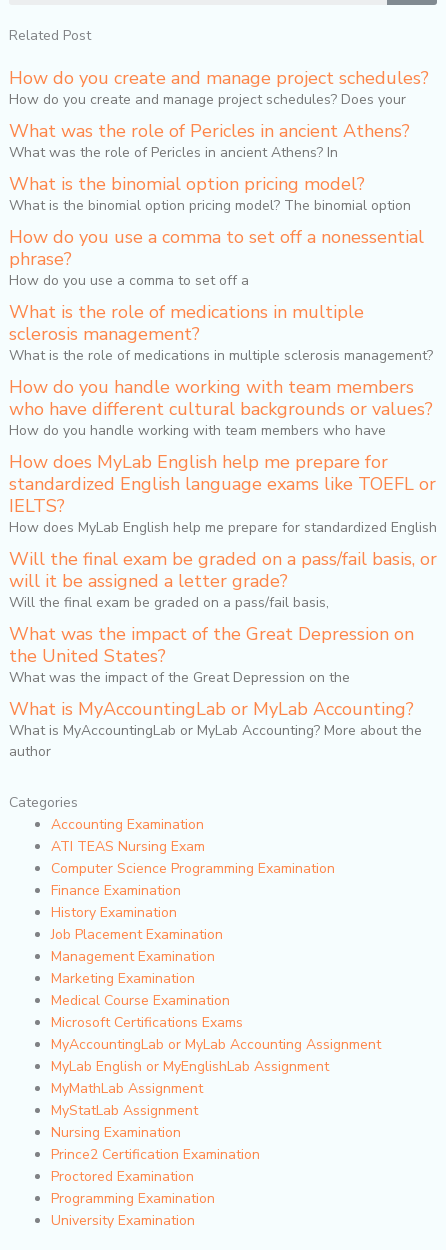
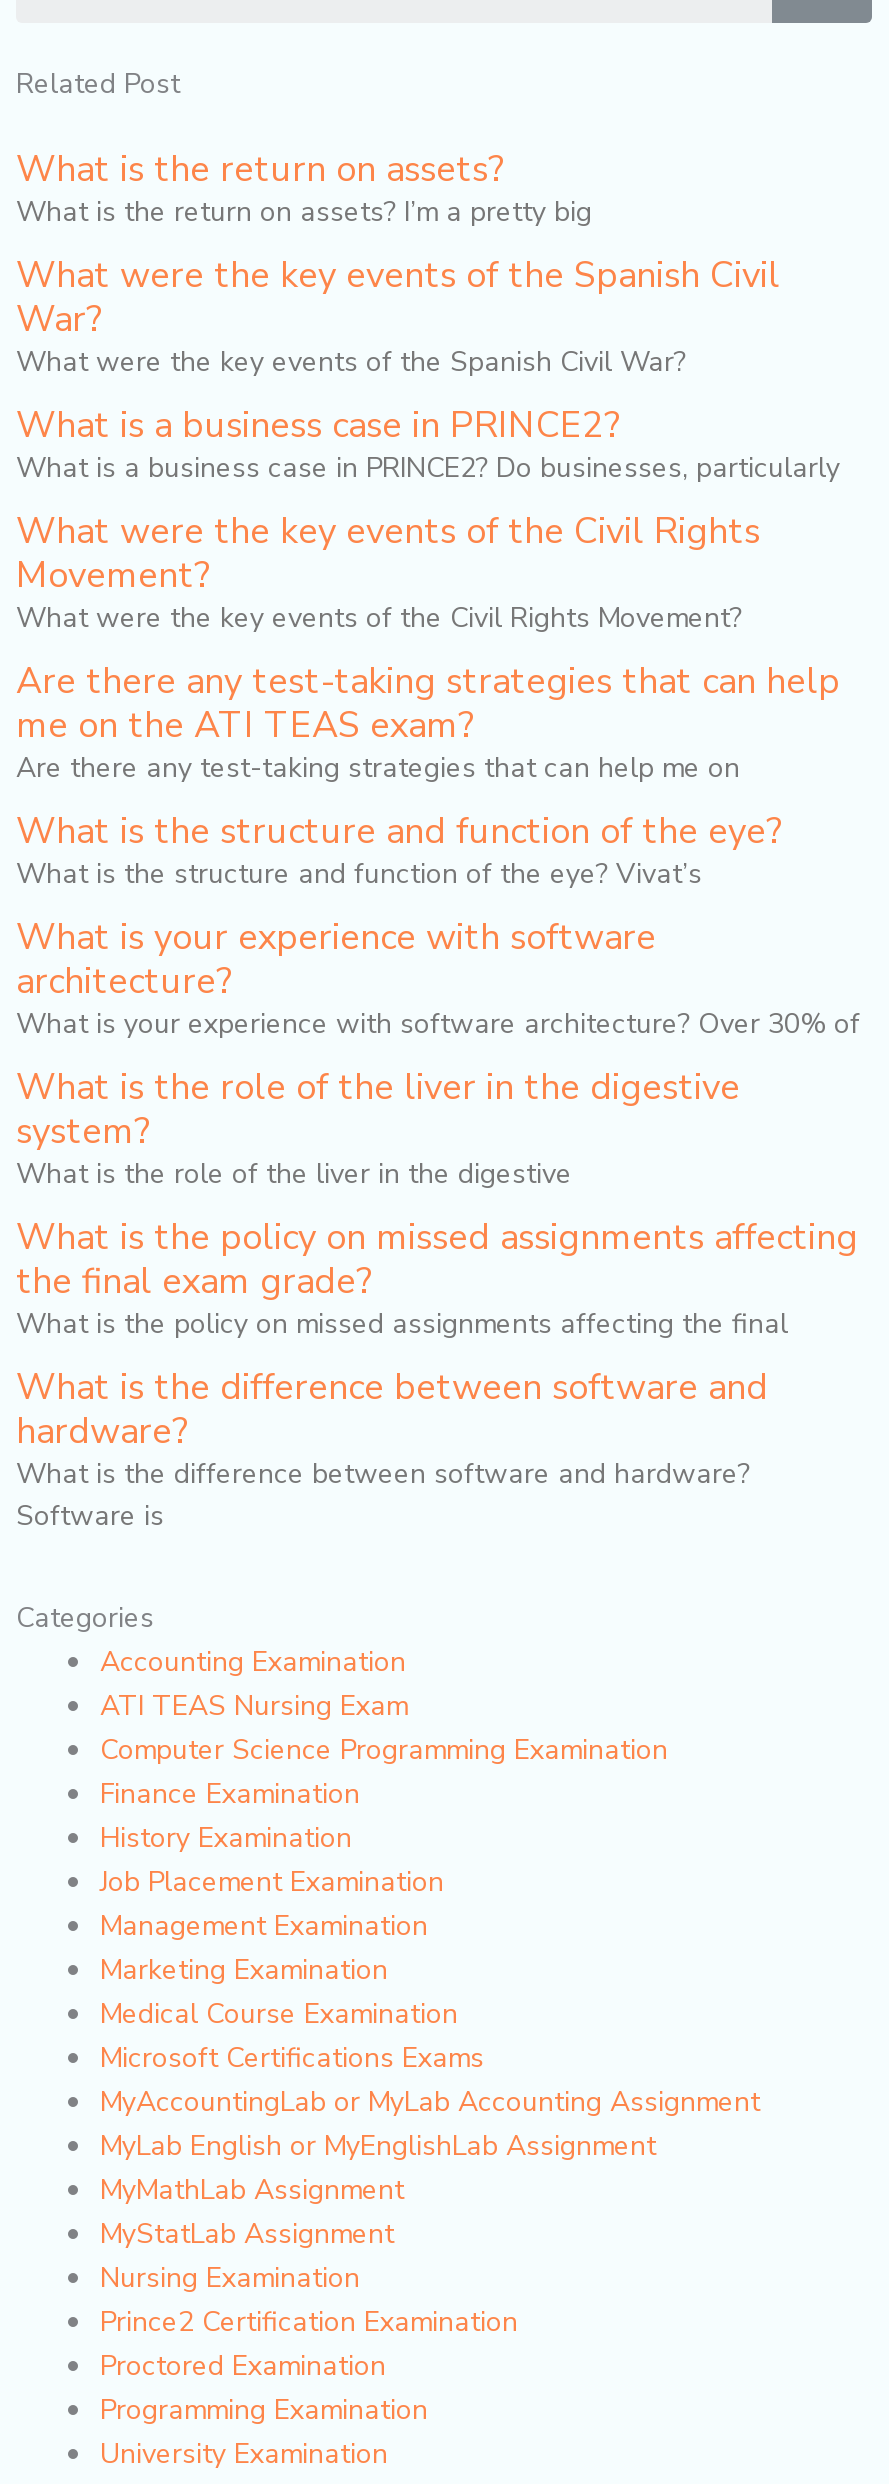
- How do you create and manage project schedules?
- How do you create and manage project schedules? Does your
- What was the role of Pericles in ancient Athens?
- What was the role of Pericles in ancient Athens? In
- What is the binomial option pricing model?
- What is the binomial option pricing model? The binomial option
- How do you use a comma to set off a nonessential
- phrase?
- How do you use a comma to set off a
- What is the role of medications in multiple
- sclerosis management?
- What is the role of medications in multiple sclerosis management?
- How do you handle working with team members
- who have different cultural backgrounds or values?
- How do you handle working with team members who have
- How does MyLab English help me prepare for
- standardized English language exams like TOEFL or
- IELTS?
- How does MyLab English help me prepare for standardized English
- Will the final exam be graded on a pass/fail basis, or
- will it be assigned a letter grade?
- Will the final exam be graded on a pass/fail basis,
- What was the impact of the Great Depression on
- the United States?
- What was the impact of the Great Depression on the
- What is MyAccountingLab or MyLab Accounting?
- What is MyAccountingLab or MyLab Accounting? More about the
- author
+ What is the return on assets?
+ What is the return on assets? I’m a pretty big
+ What were the key events of the Spanish Civil
+ War?
+ What were the key events of the Spanish Civil War?
+ What is a business case in PRINCE2?
+ What is a business case in PRINCE2? Do businesses, particularly
+ What were the key events of the Civil Rights
+ Movement?
+ What were the key events of the Civil Rights Movement?
+ Are there any test-taking strategies that can help
+ me on the ATI TEAS exam?
+ Are there any test-taking strategies that can help me on
+ What is the structure and function of the eye?
+ What is the structure and function of the eye? Vivat’s
+ What is your experience with software
+ architecture?
+ What is your experience with software architecture? Over 30% of
+ What is the role of the liver in the digestive
+ system?
+ What is the role of the liver in the digestive
+ What is the policy on missed assignments affecting
+ the final exam grade?
+ What is the policy on missed assignments affecting the final
+ What is the difference between software and
+ hardware?
+ What is the difference between software and hardware?
+ Software is
